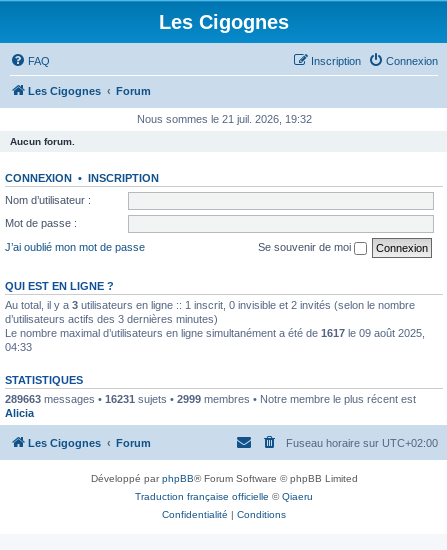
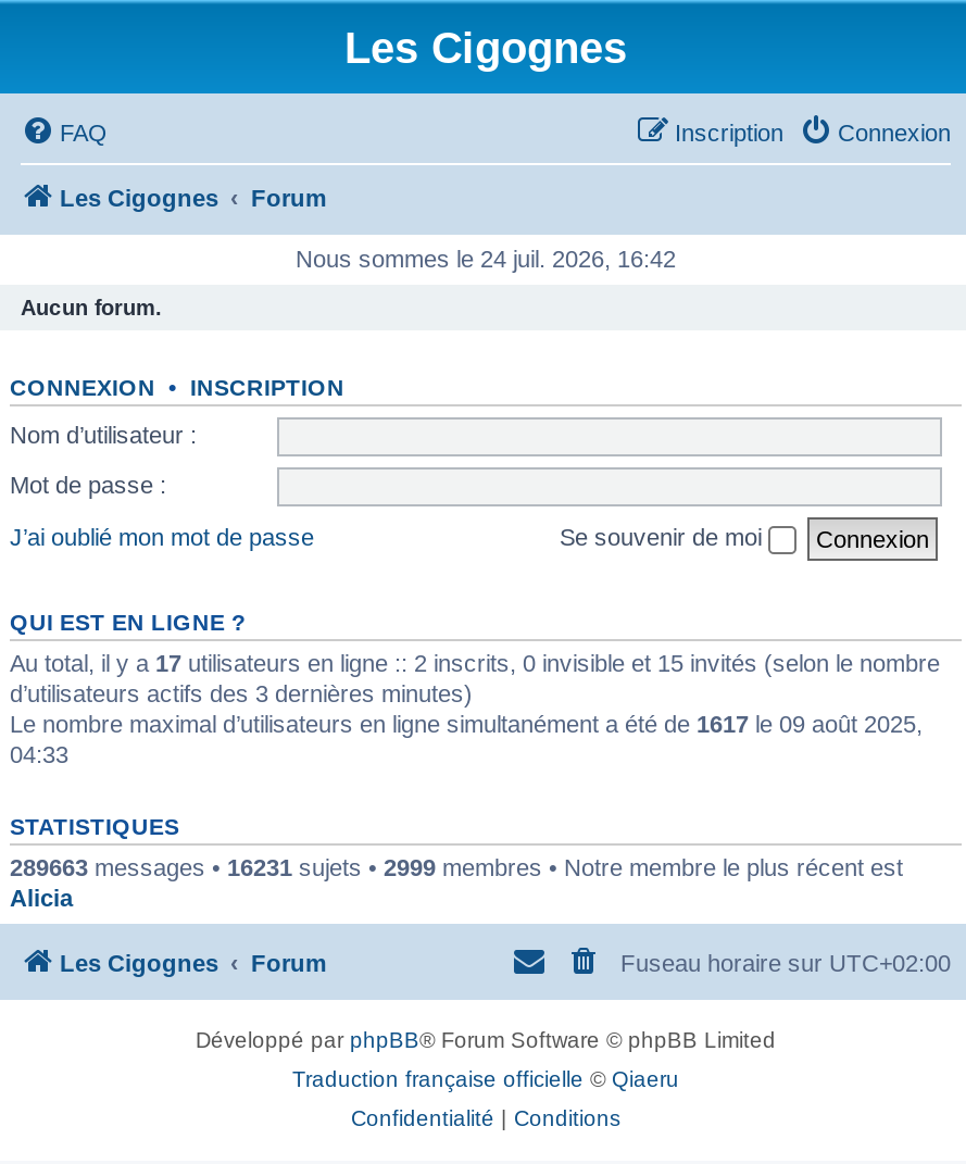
- Nous sommes le 21 juil. 2026, 19:32
+ Nous sommes le 24 juil. 2026, 16:42

- Au total, il y a 3 utilisateurs en ligne :: 1 inscrit, 0 invisible et 2 invités (selon le nombre
+ Au total, il y a 17 utilisateurs en ligne :: 2 inscrits, 0 invisible et 15 invités (selon le nombre
